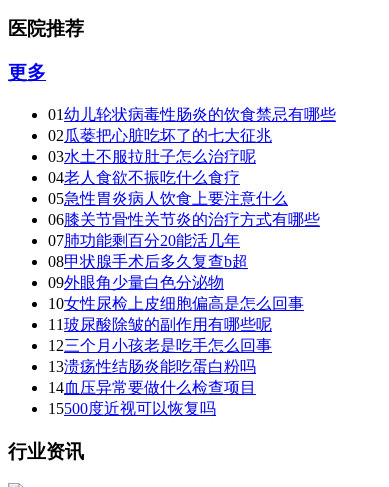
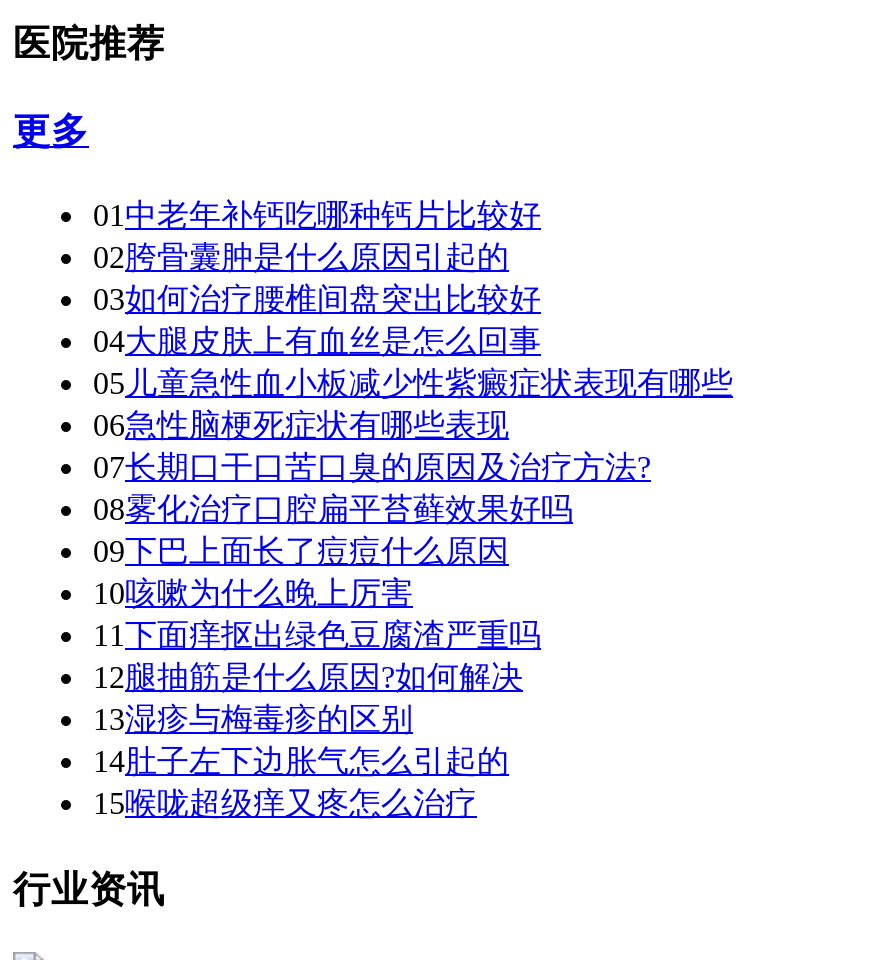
- 01幼儿轮状病毒性肠炎的饮食禁忌有哪些
- 02瓜蒌把心脏吃坏了的七大征兆
- 03水土不服拉肚子怎么治疗呢
- 04老人食欲不振吃什么食疗
- 05急性胃炎病人饮食上要注意什么
- 06膝关节骨性关节炎的治疗方式有哪些
- 07肺功能剩百分20能活几年
- 08甲状腺手术后多久复查b超
- 09外眼角少量白色分泌物
- 10女性尿检上皮细胞偏高是怎么回事
- 11玻尿酸除皱的副作用有哪些呢
- 12三个月小孩老是吃手怎么回事
- 13溃疡性结肠炎能吃蛋白粉吗
- 14血压异常要做什么检查项目
- 15500度近视可以恢复吗
+ 01中老年补钙吃哪种钙片比较好
+ 02胯骨囊肿是什么原因引起的
+ 03如何治疗腰椎间盘突出比较好
+ 04大腿皮肤上有血丝是怎么回事
+ 05儿童急性血小板减少性紫癜症状表现有哪些
+ 06急性脑梗死症状有哪些表现
+ 07长期口干口苦口臭的原因及治疗方法?
+ 08雾化治疗口腔扁平苔藓效果好吗
+ 09下巴上面长了痘痘什么原因
+ 10咳嗽为什么晚上厉害
+ 11下面痒抠出绿色豆腐渣严重吗
+ 12腿抽筋是什么原因?如何解决
+ 13湿疹与梅毒疹的区别
+ 14肚子左下边胀气怎么引起的
+ 15喉咙超级痒又疼怎么治疗
